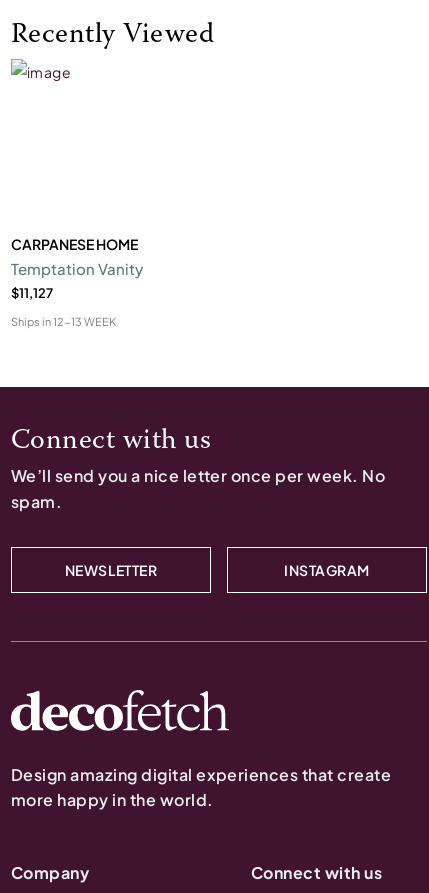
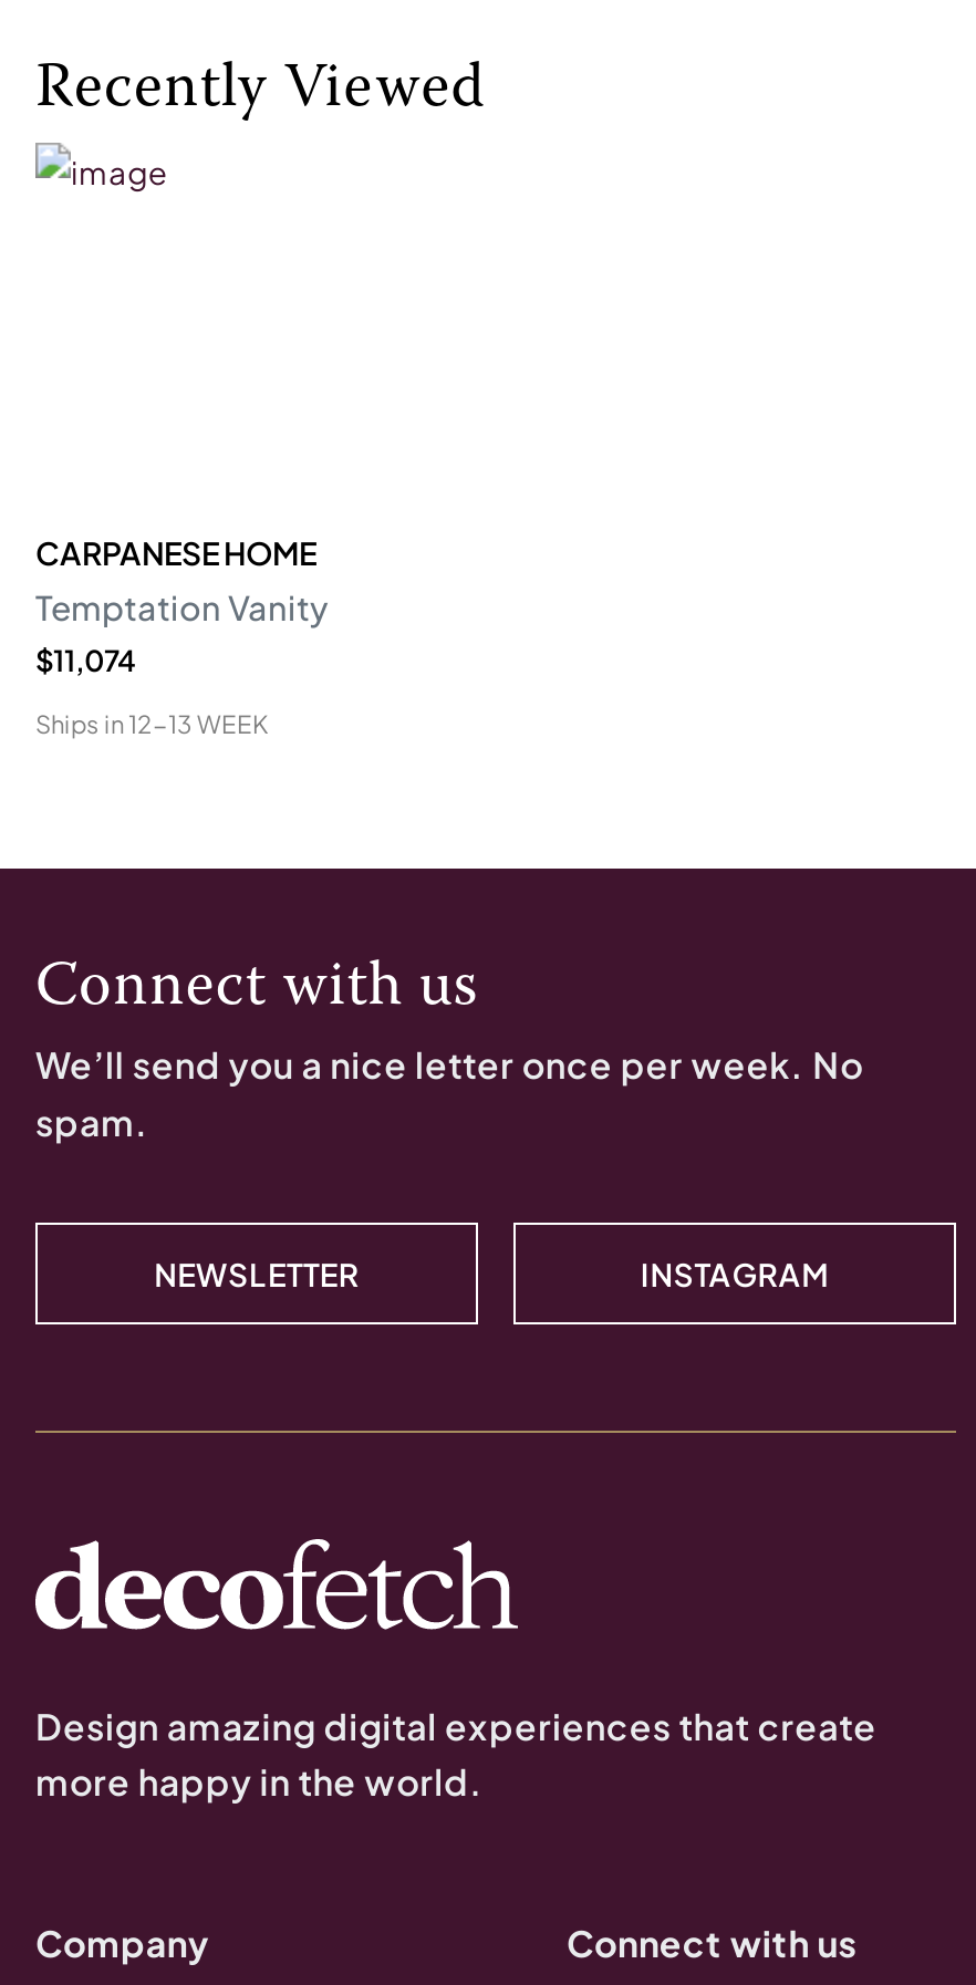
- $11,127
+ $11,074
